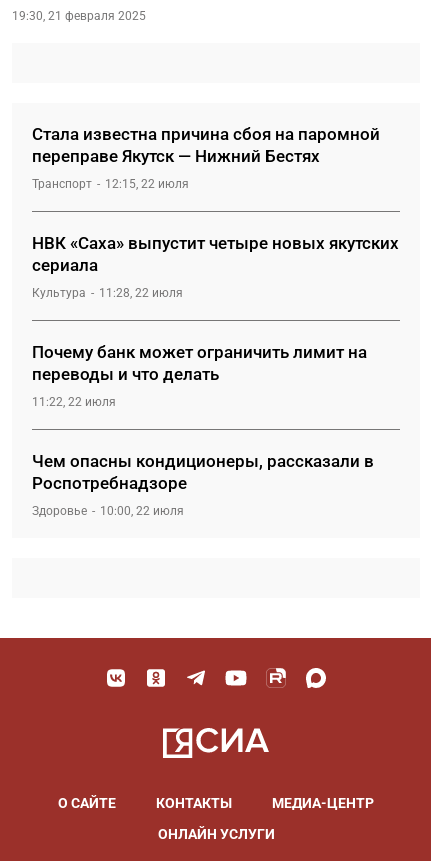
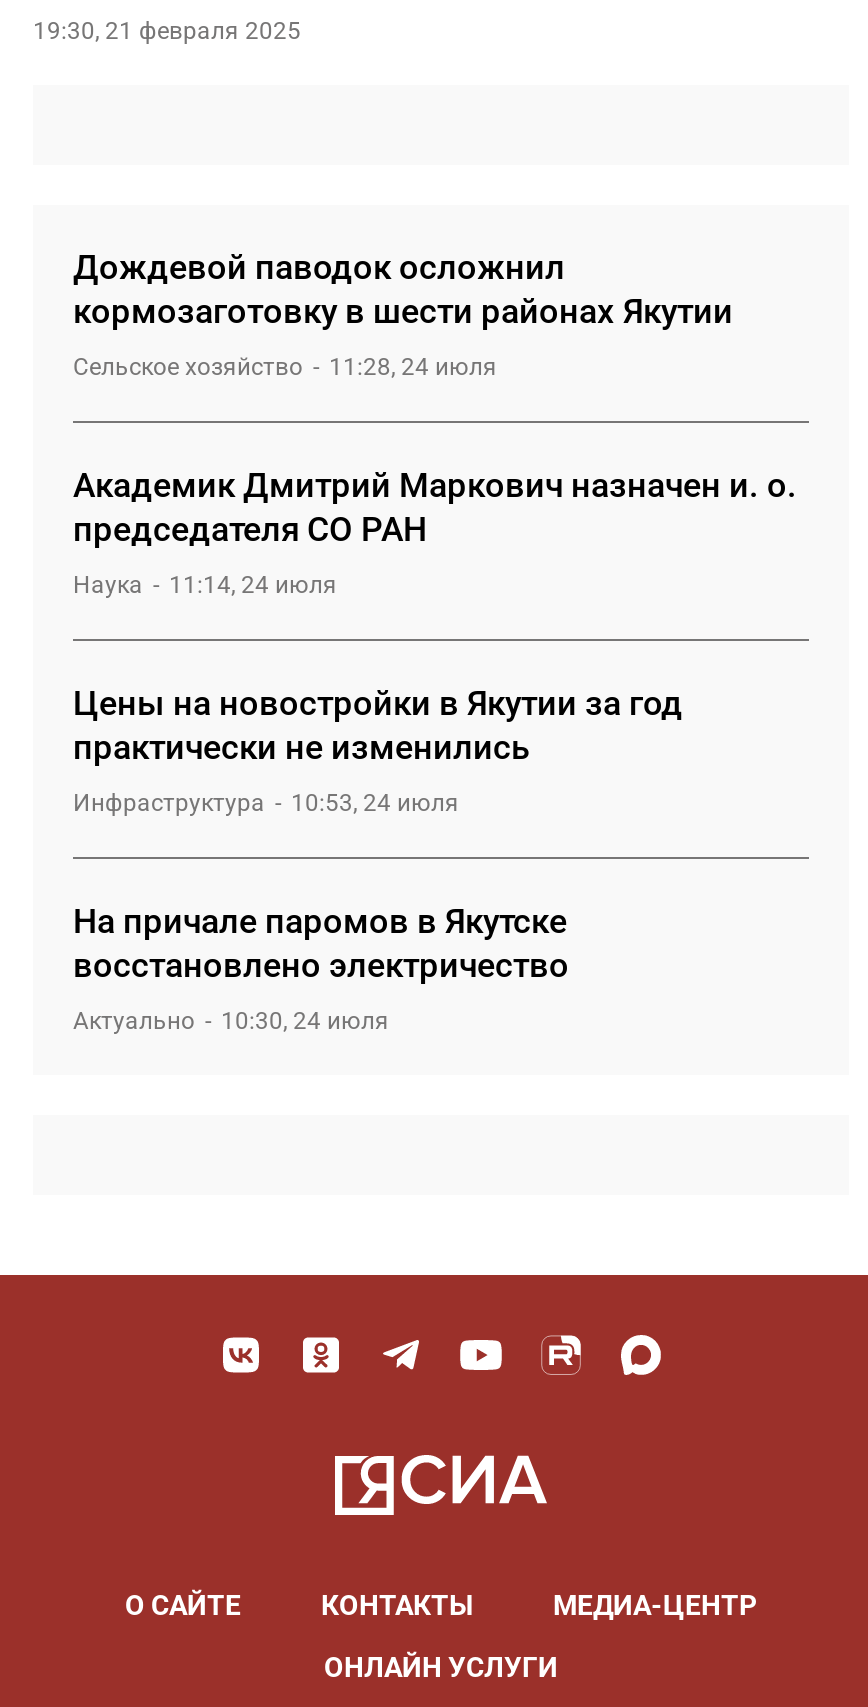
- Стала известна причина сбоя на паромной
- переправе Якутск — Нижний Бестях
+ Дождевой паводок осложнил
+ кормозаготовку в шести районах Якутии

- Транспорт
- 12:15, 22 июля
+ Сельское хозяйство
+ 11:28, 24 июля

- НВК «Саха» выпустит четыре новых якутских
- сериала
+ Академик Дмитрий Маркович назначен и. о.
+ председателя СО РАН

- Культура
- 11:28, 22 июля
+ Наука
+ 11:14, 24 июля

- Почему банк может ограничить лимит на
- переводы и что делать
+ Цены на новостройки в Якутии за год
+ практически не изменились

- 11:22, 22 июля
+ Инфраструктура
+ 10:53, 24 июля

- Чем опасны кондиционеры, рассказали в
- Роспотребнадзоре
+ На причале паромов в Якутске
+ восстановлено электричество

- Здоровье
- 10:00, 22 июля
+ Актуально
+ 10:30, 24 июля
